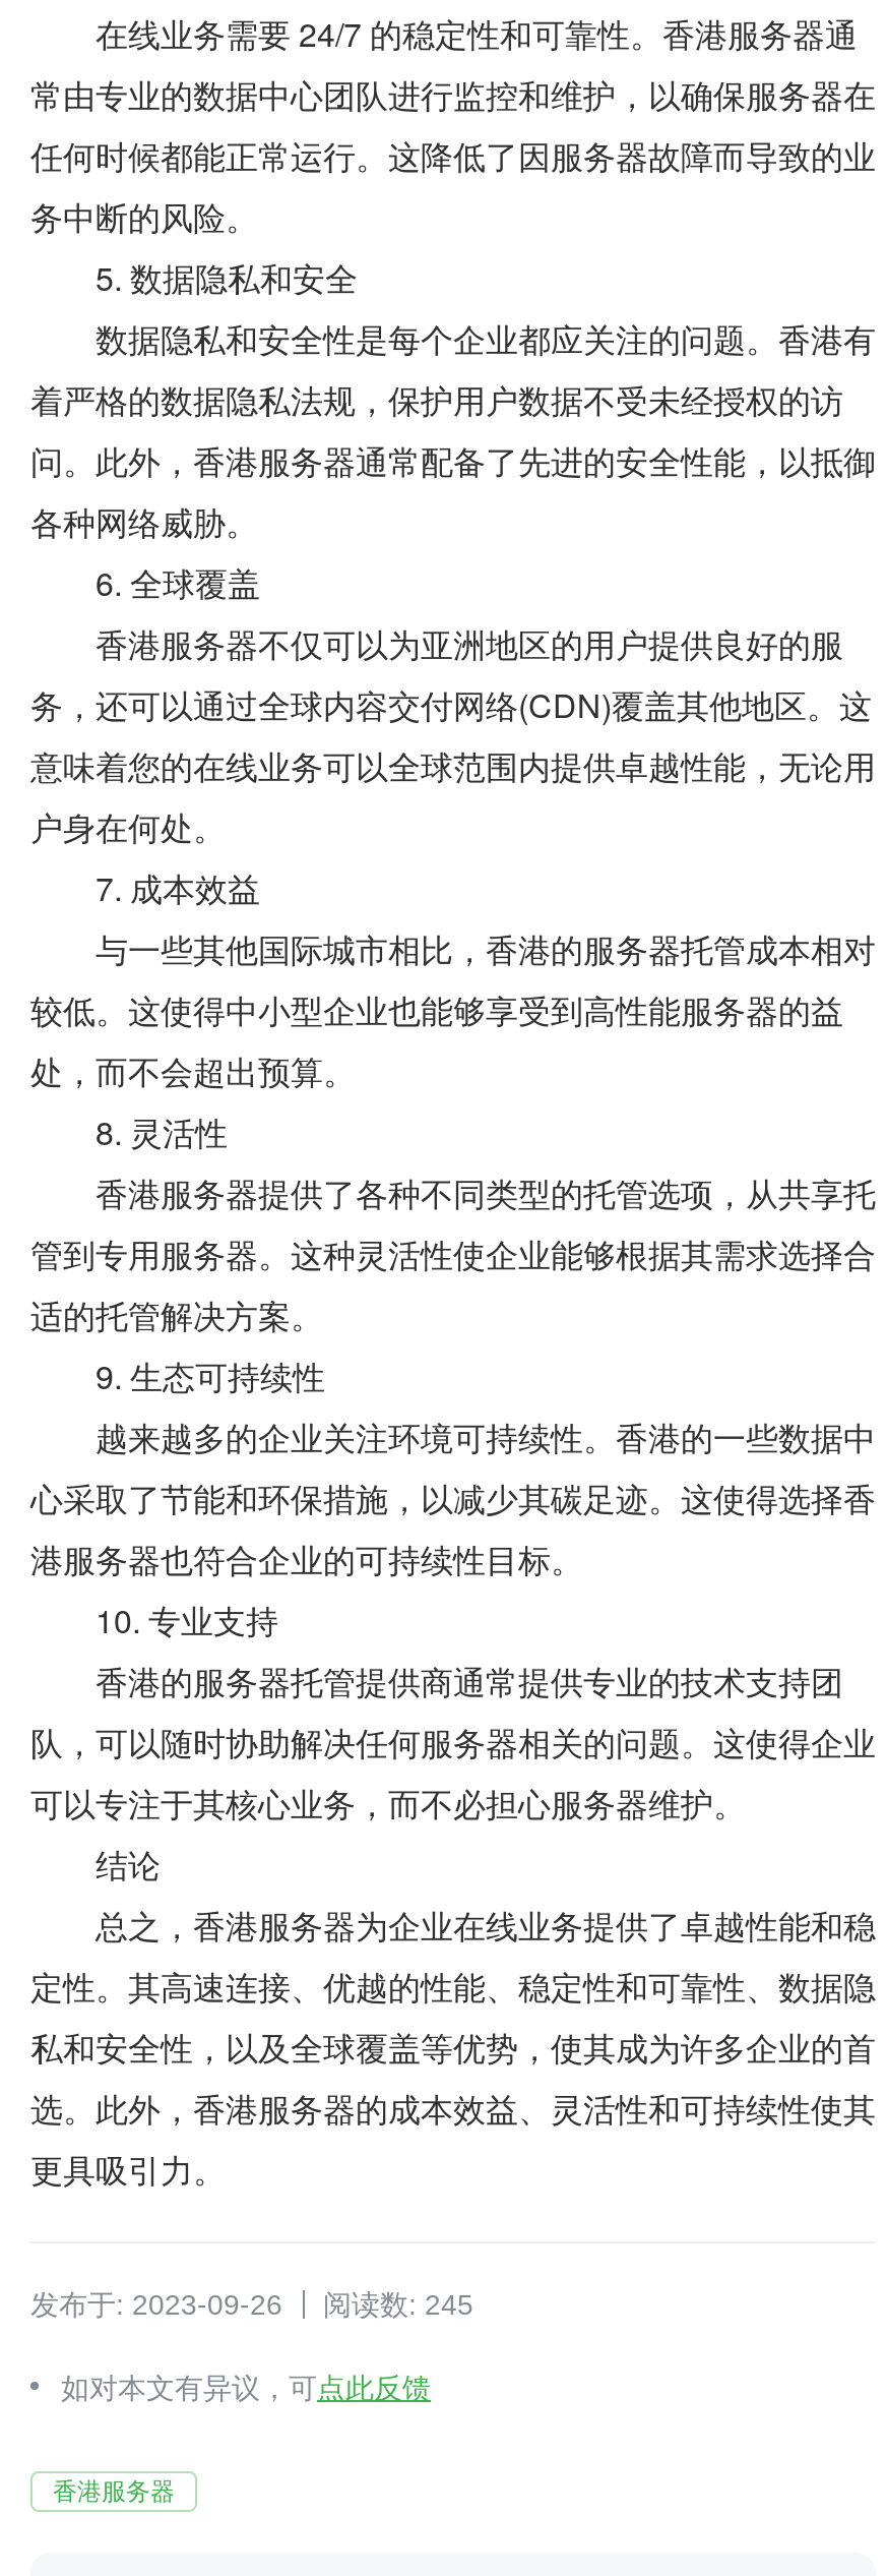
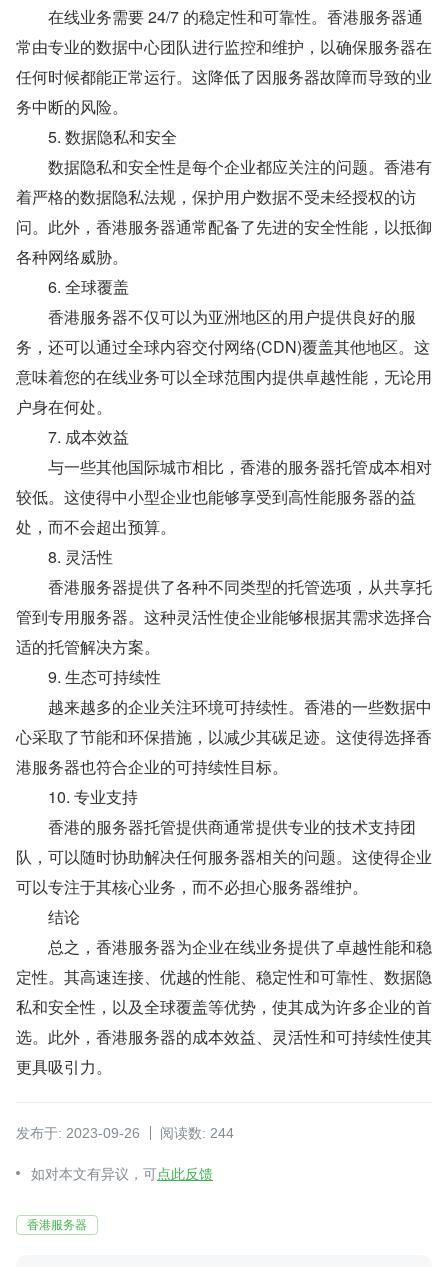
- 发布于: 2023-09-26 阅读数: 245
+ 发布于: 2023-09-26 阅读数: 244
